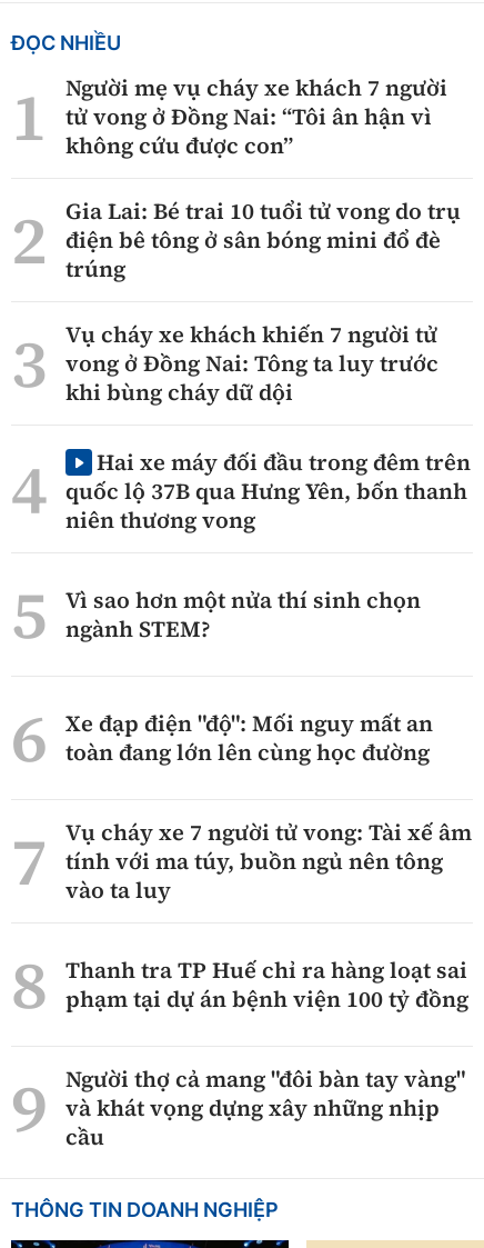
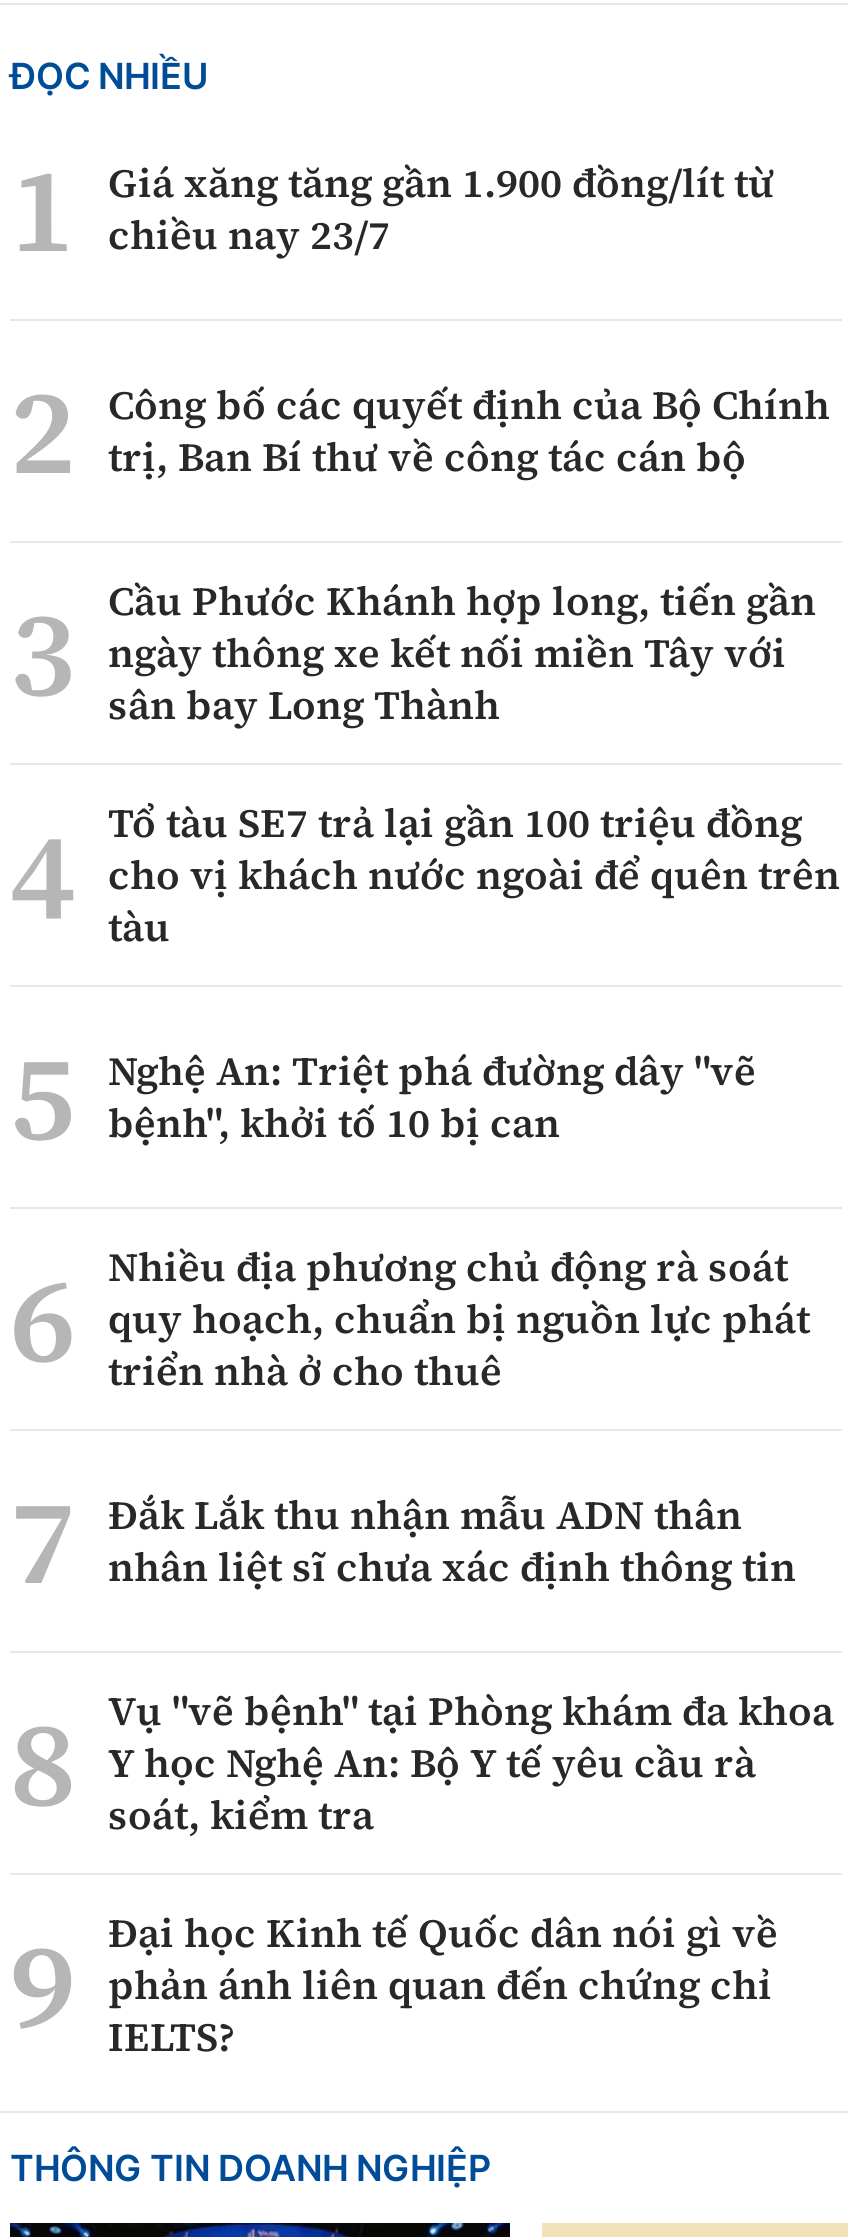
- Người mẹ vụ cháy xe khách 7 người
- tử vong ở Đồng Nai: “Tôi ân hận vì
- không cứu được con”
+ Giá xăng tăng gần 1.900 đồng/lít từ
+ chiều nay 23/7

- Gia Lai: Bé trai 10 tuổi tử vong do trụ
- điện bê tông ở sân bóng mini đổ đè
- trúng
+ Công bố các quyết định của Bộ Chính
+ trị, Ban Bí thư về công tác cán bộ

- Vụ cháy xe khách khiến 7 người tử
- vong ở Đồng Nai: Tông ta luy trước
- khi bùng cháy dữ dội
+ Cầu Phước Khánh hợp long, tiến gần
+ ngày thông xe kết nối miền Tây với
+ sân bay Long Thành

- Hai xe máy đối đầu trong đêm trên
- quốc lộ 37B qua Hưng Yên, bốn thanh
- niên thương vong
+ Tổ tàu SE7 trả lại gần 100 triệu đồng
+ cho vị khách nước ngoài để quên trên
+ tàu

- Vì sao hơn một nửa thí sinh chọn
- ngành STEM?
+ Nghệ An: Triệt phá đường dây "vẽ
+ bệnh", khởi tố 10 bị can

- Xe đạp điện "độ": Mối nguy mất an
- toàn đang lớn lên cùng học đường
+ Nhiều địa phương chủ động rà soát
+ quy hoạch, chuẩn bị nguồn lực phát
+ triển nhà ở cho thuê

- Vụ cháy xe 7 người tử vong: Tài xế âm
- tính với ma túy, buồn ngủ nên tông
- vào ta luy
+ Đắk Lắk thu nhận mẫu ADN thân
+ nhân liệt sĩ chưa xác định thông tin

- Thanh tra TP Huế chỉ ra hàng loạt sai
- phạm tại dự án bệnh viện 100 tỷ đồng
+ Vụ "vẽ bệnh" tại Phòng khám đa khoa
+ Y học Nghệ An: Bộ Y tế yêu cầu rà
+ soát, kiểm tra

- Người thợ cả mang "đôi bàn tay vàng"
- và khát vọng dựng xây những nhịp
- cầu
+ Đại học Kinh tế Quốc dân nói gì về
+ phản ánh liên quan đến chứng chỉ
+ IELTS?
